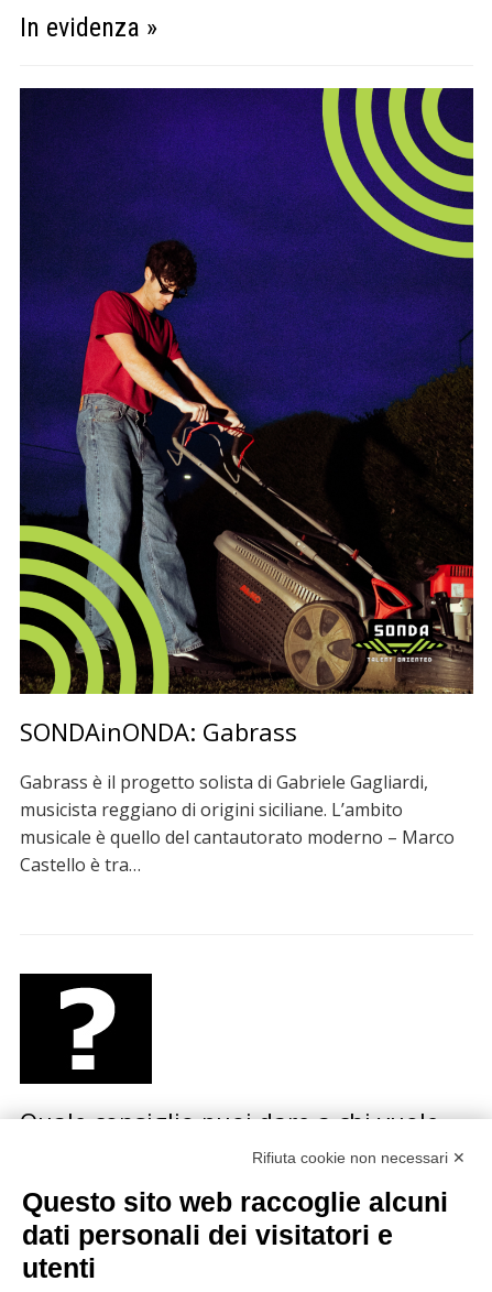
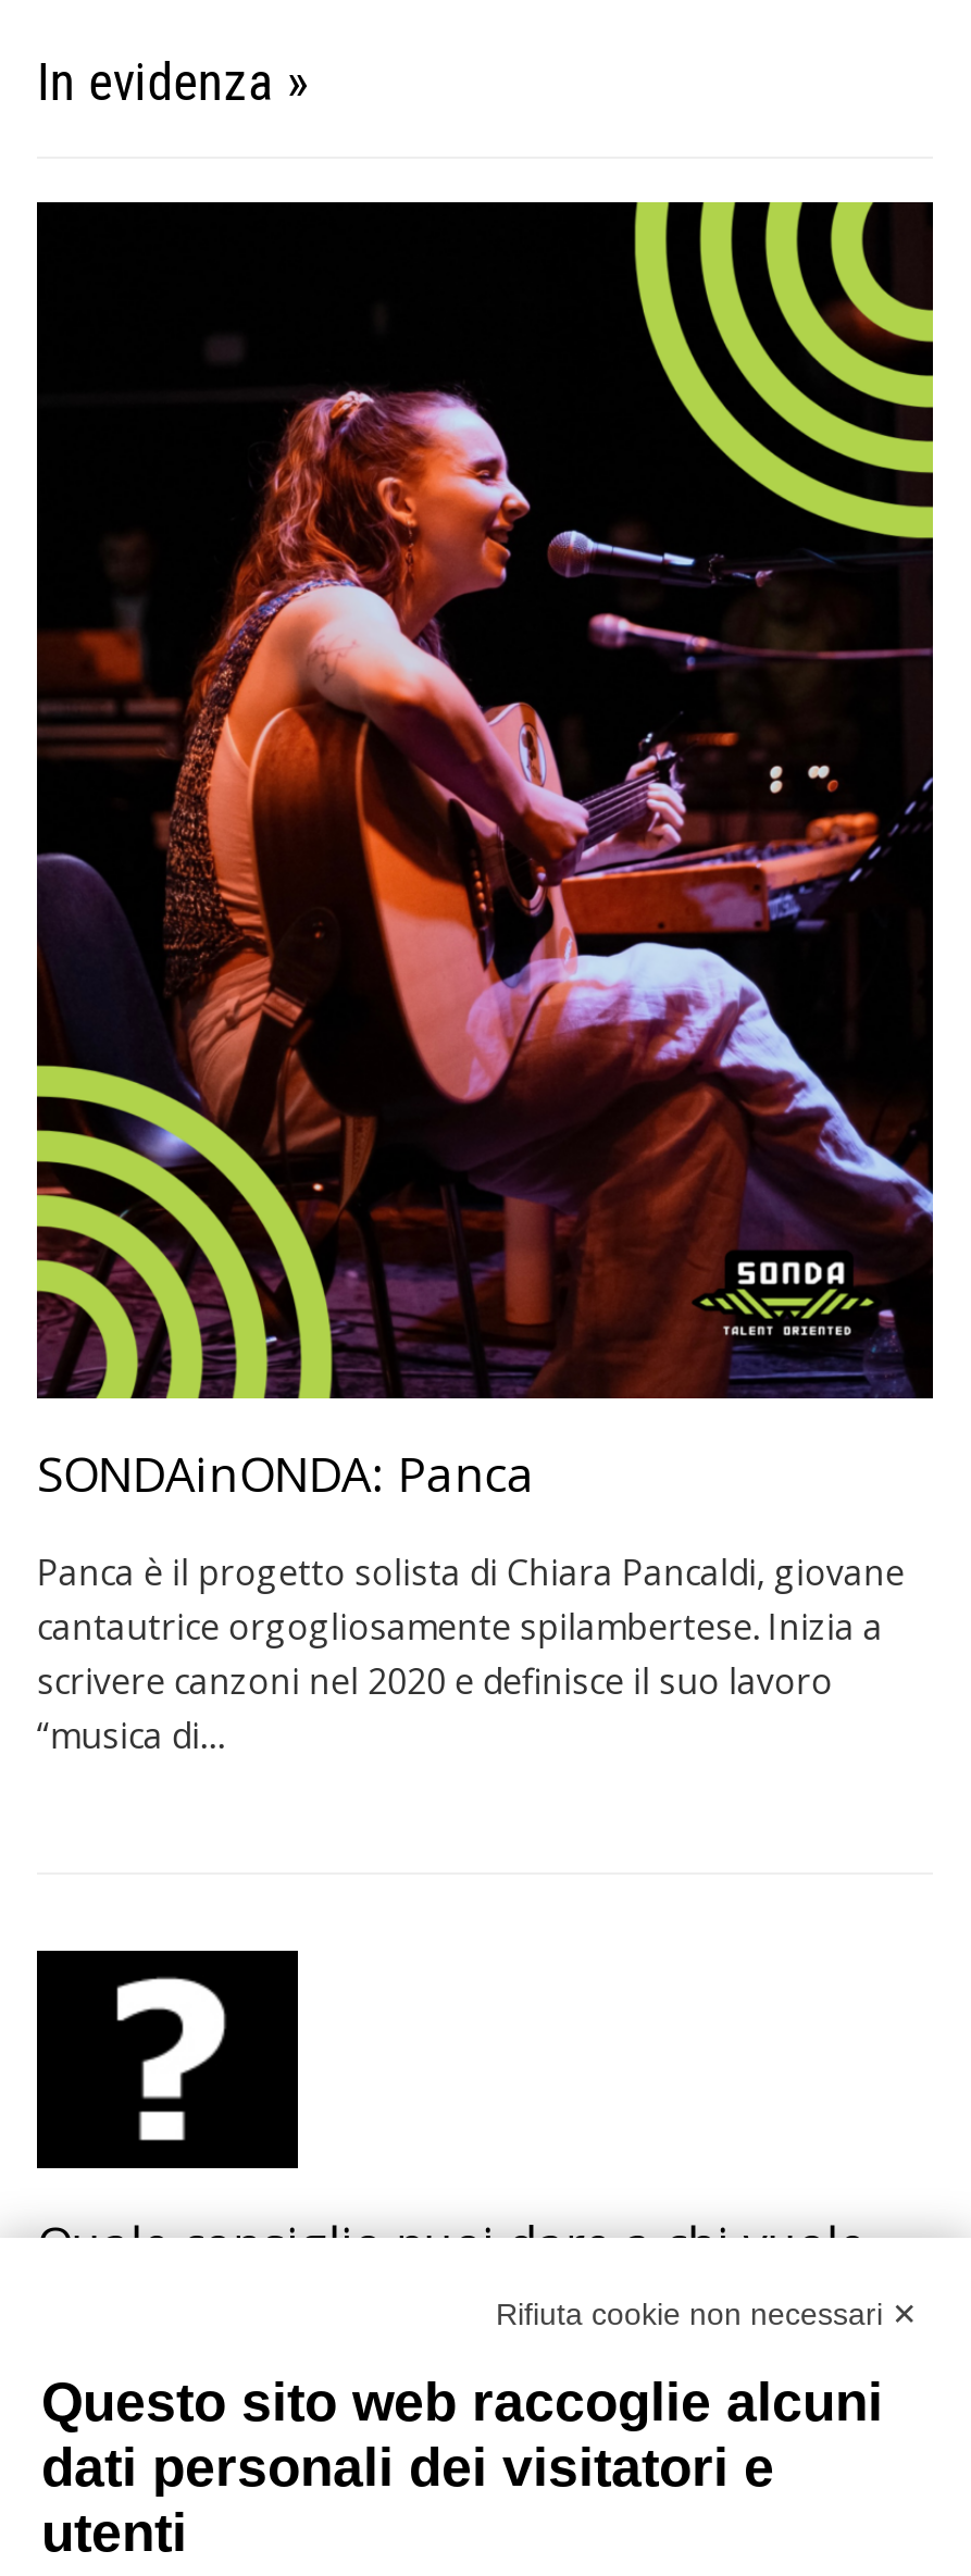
- [image]
- SONDAinONDA: Gabrass
+ [image]
+ SONDAinONDA: Panca

- Gabrass è il progetto solista di Gabriele Gagliardi,
- musicista reggiano di origini siciliane. L’ambito
- musicale è quello del cantautorato moderno – Marco
- Castello è tra…
+ Panca è il progetto solista di Chiara Pancaldi, giovane
+ cantautrice orgogliosamente spilambertese. Inizia a
+ scrivere canzoni nel 2020 e definisce il suo lavoro
+ “musica di…
